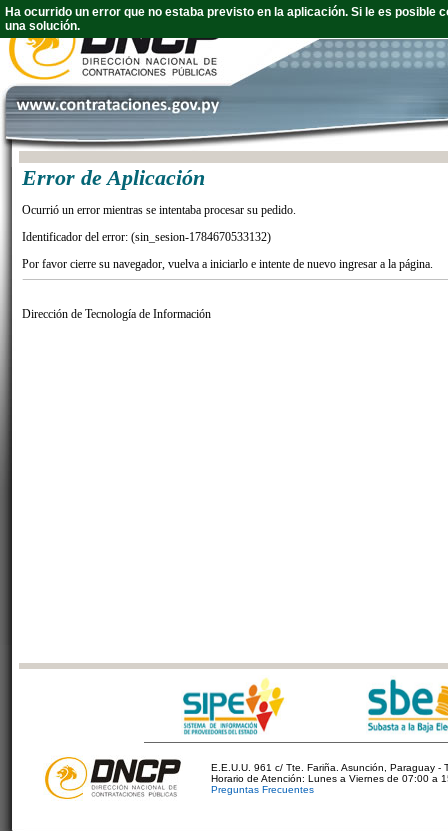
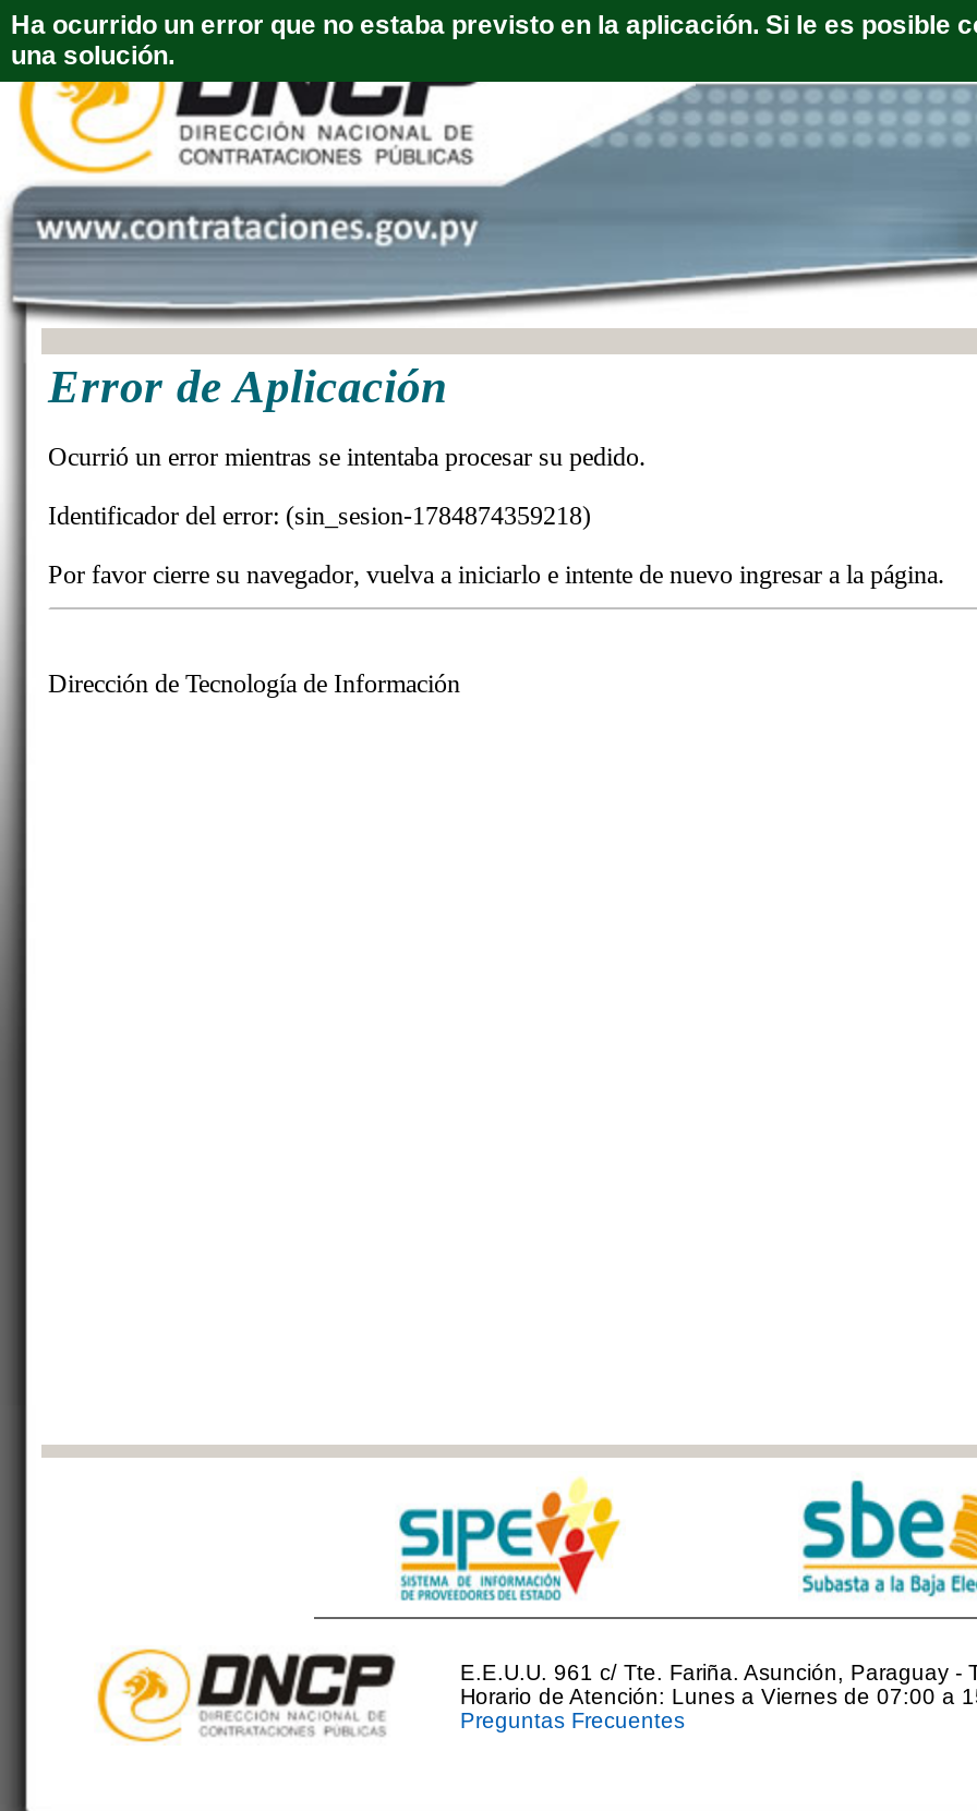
- Identificador del error: (sin_sesion-1784670533132)
+ Identificador del error: (sin_sesion-1784874359218)
